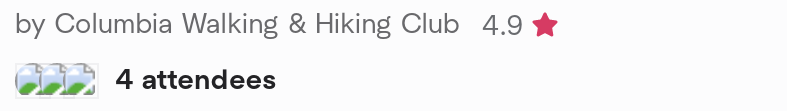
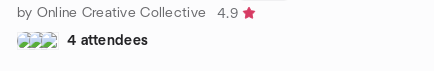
- by Columbia Walking & Hiking Club
+ by Online Creative Collective
